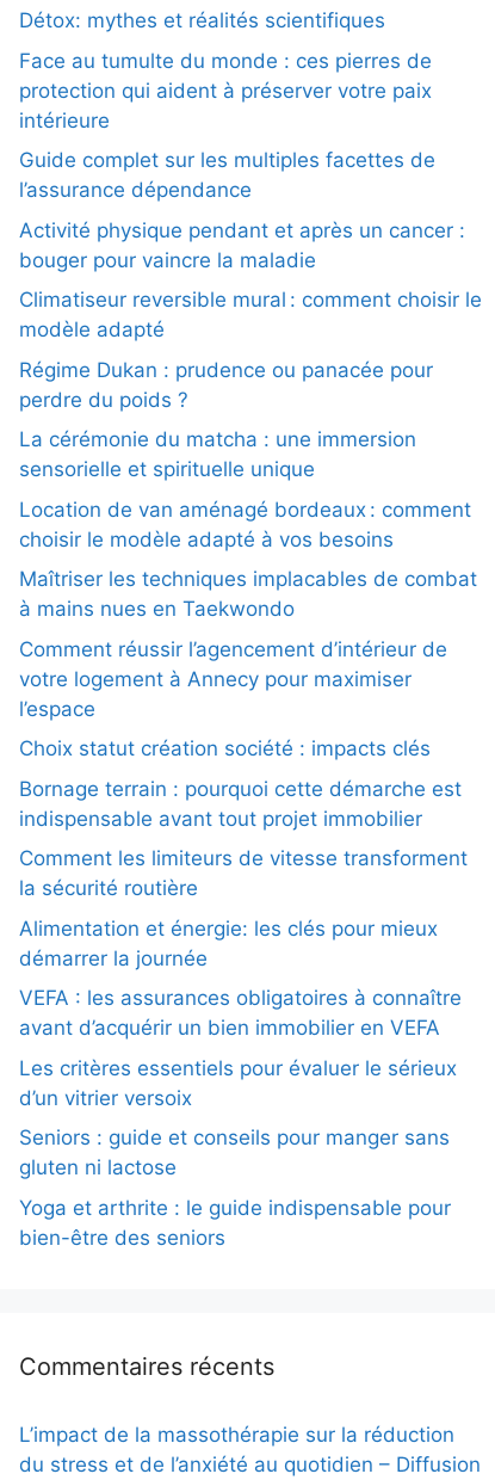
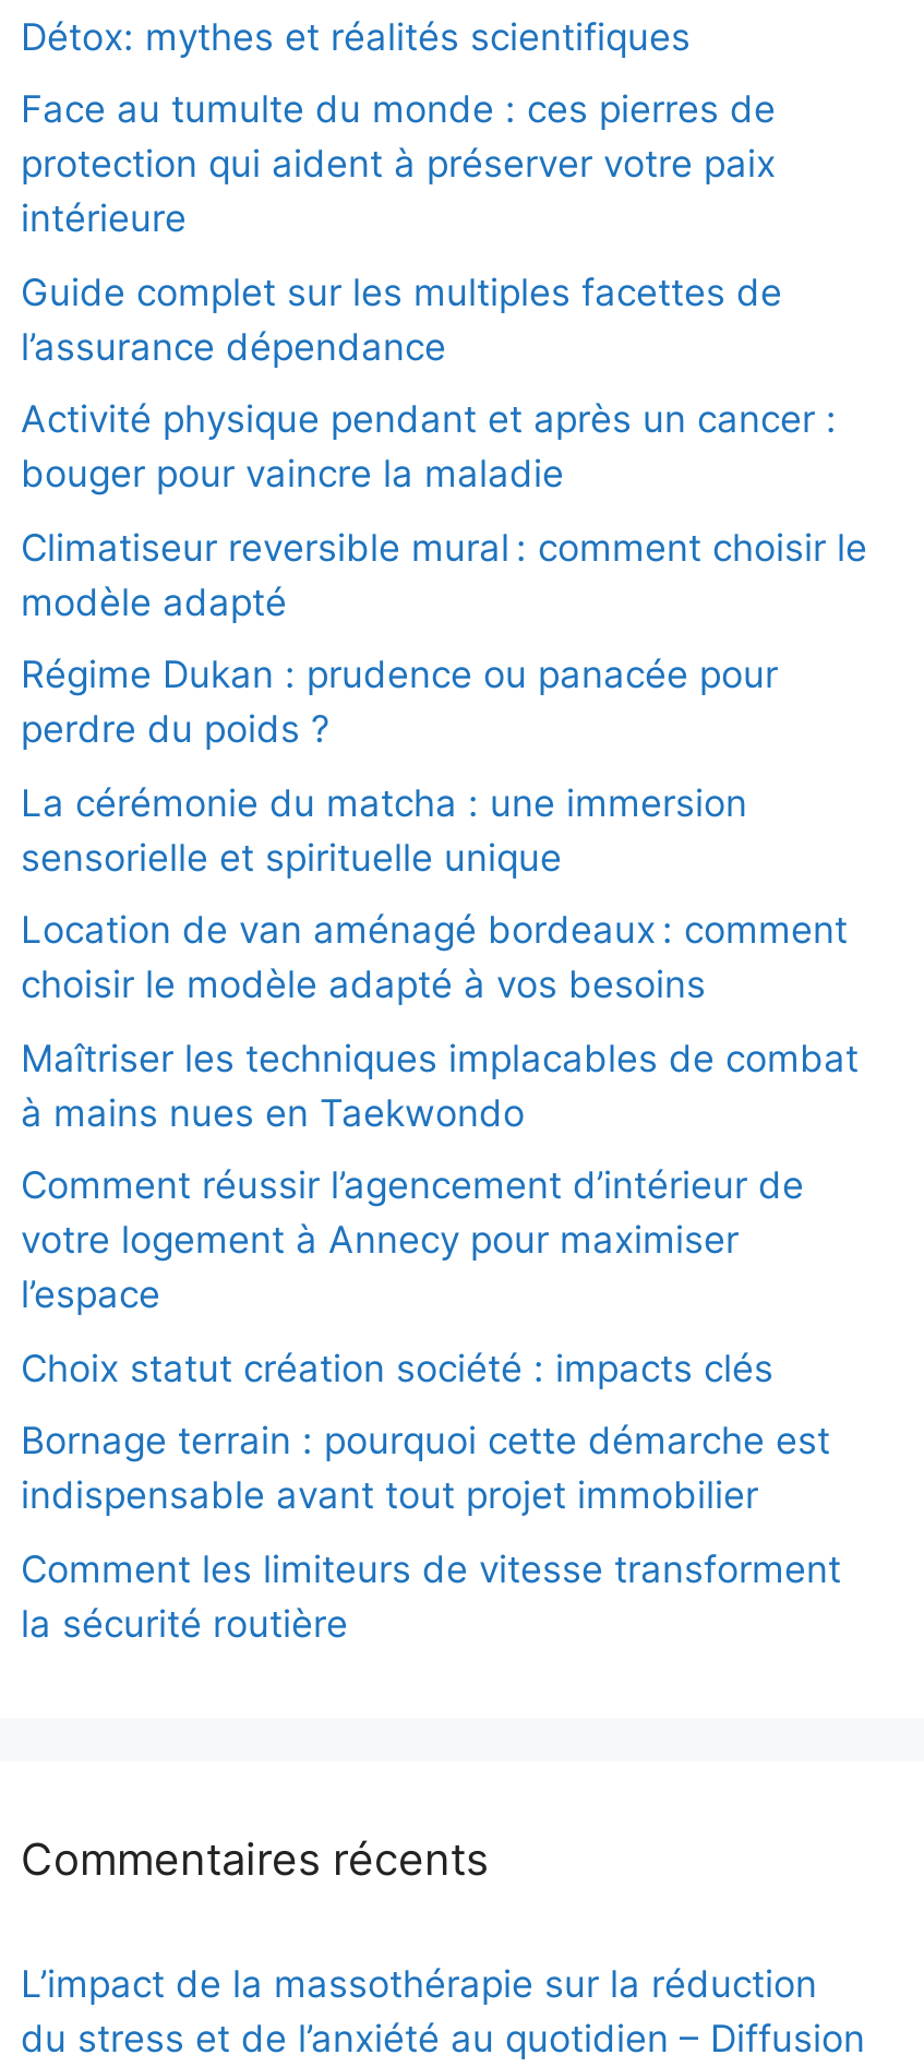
- Alimentation et énergie: les clés pour mieux
- démarrer la journée
- VEFA : les assurances obligatoires à connaître
- avant d’acquérir un bien immobilier en VEFA
- Les critères essentiels pour évaluer le sérieux
- d’un vitrier versoix
- Seniors : guide et conseils pour manger sans
- gluten ni lactose
- Yoga et arthrite : le guide indispensable pour
- bien-être des seniors
